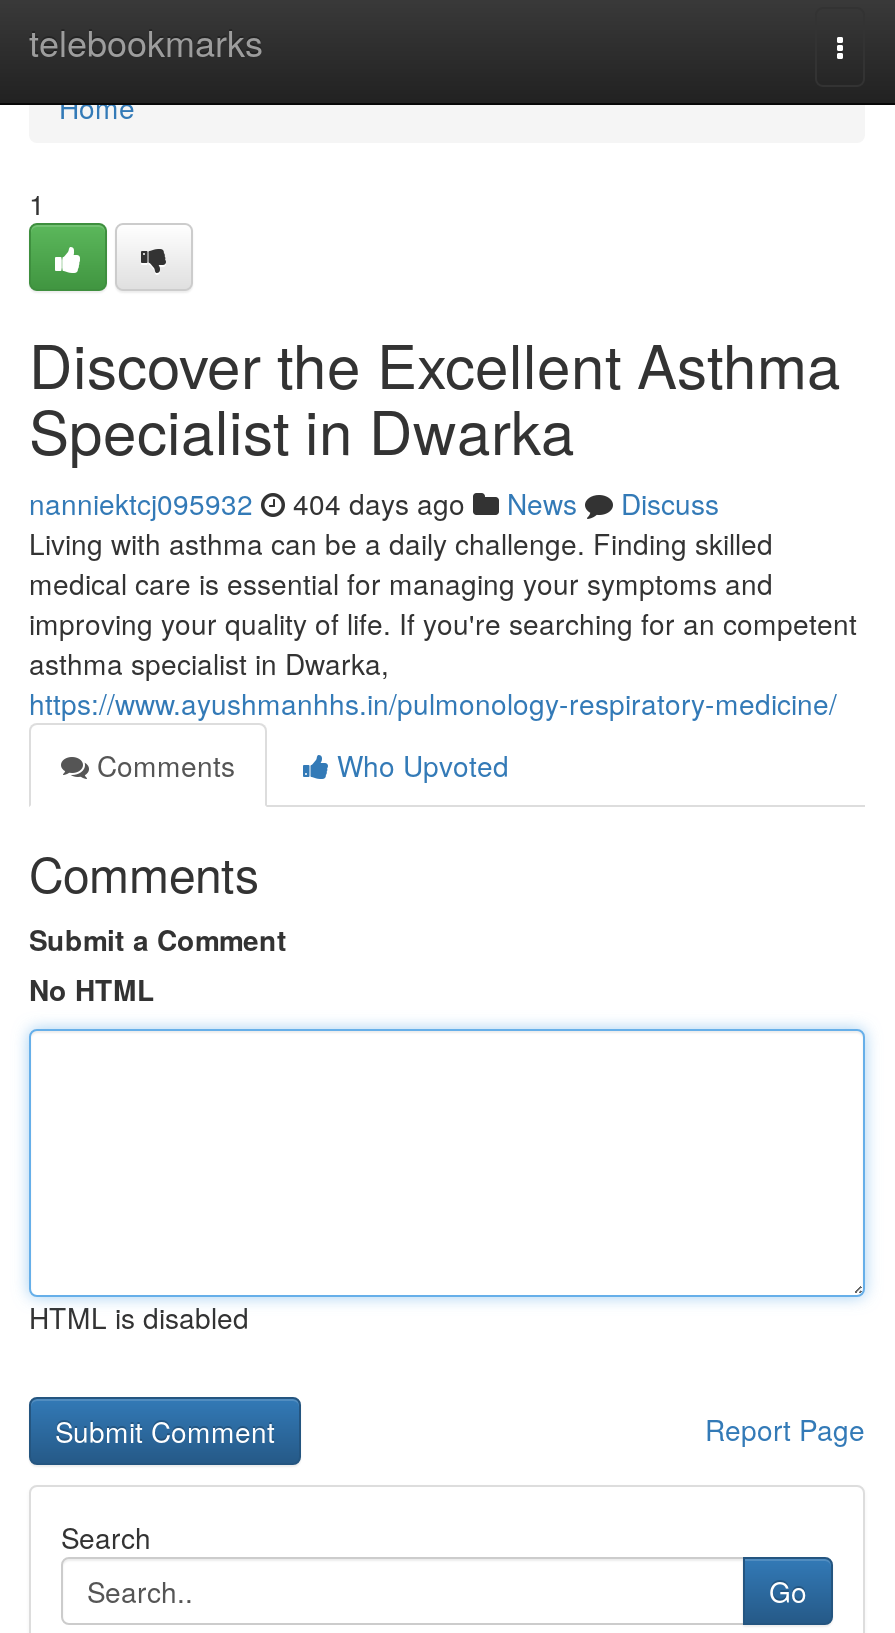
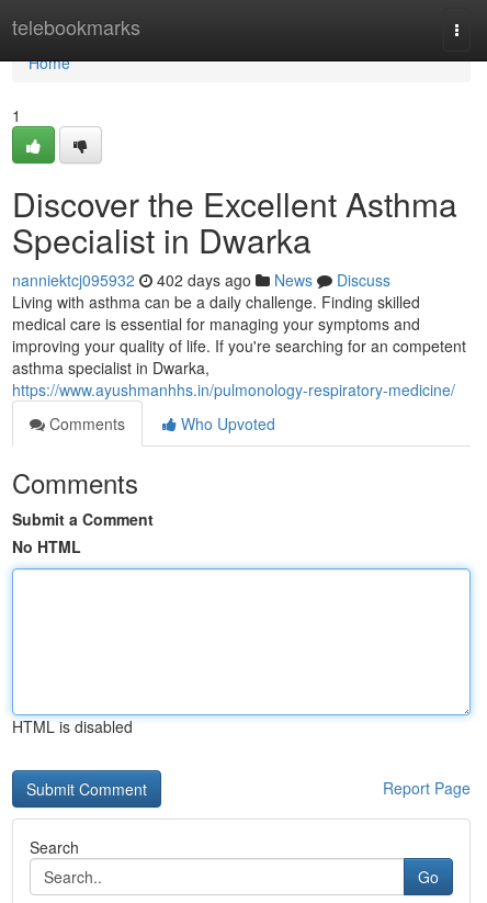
- nanniektcj095932 404 days ago News Discuss
+ nanniektcj095932 402 days ago News Discuss
